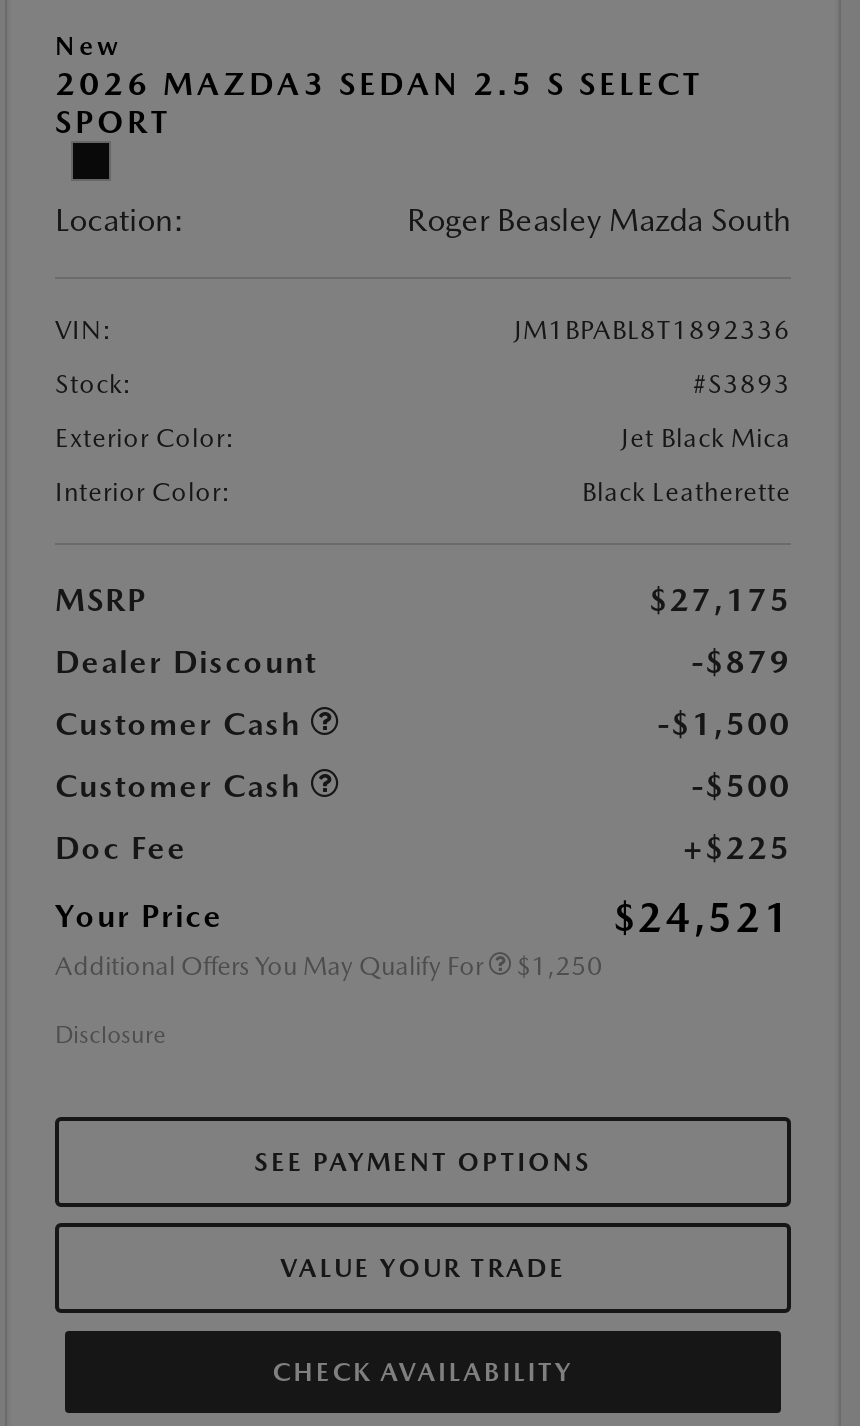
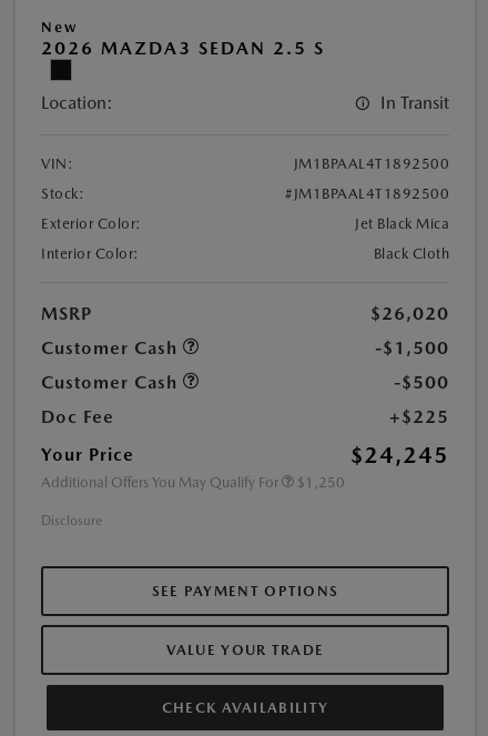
- 2026 MAZDA3 SEDAN 2.5 S SELECT
- SPORT
+ 2026 MAZDA3 SEDAN 2.5 S

- Roger Beasley Mazda South
+ In Transit

- JM1BPABL8T1892336
+ JM1BPAAL4T1892500

- #S3893
+ #JM1BPAAL4T1892500

- Black Leatherette
+ Black Cloth

- $27,175
- Dealer Discount
- -$879
+ $26,020

- $24,521
+ $24,245
